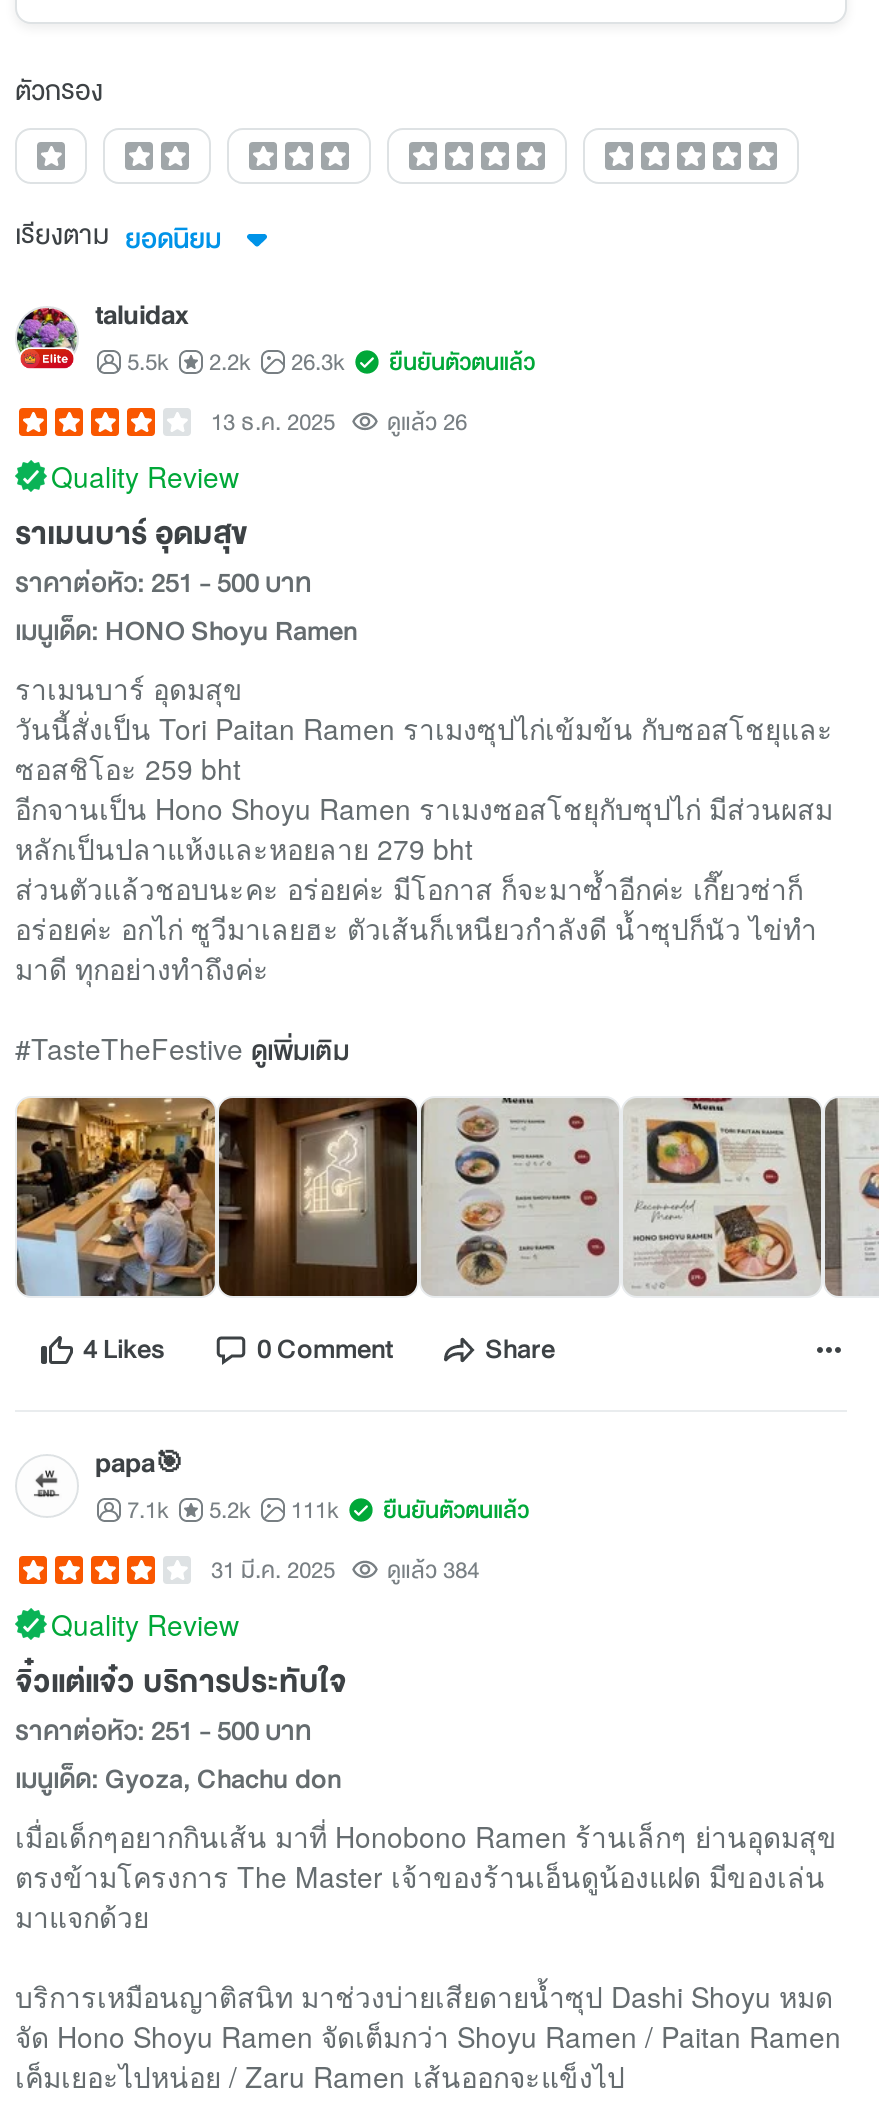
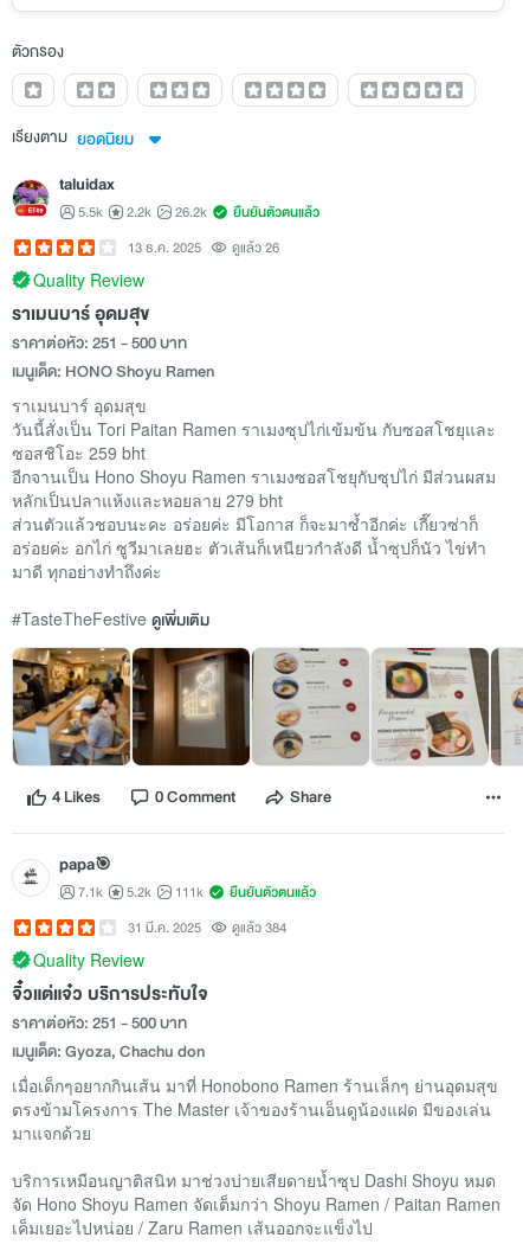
- 5.5k 2.2k 26.3k ยืนยันตัวตนแล้ว
+ 5.5k 2.2k 26.2k ยืนยันตัวตนแล้ว
